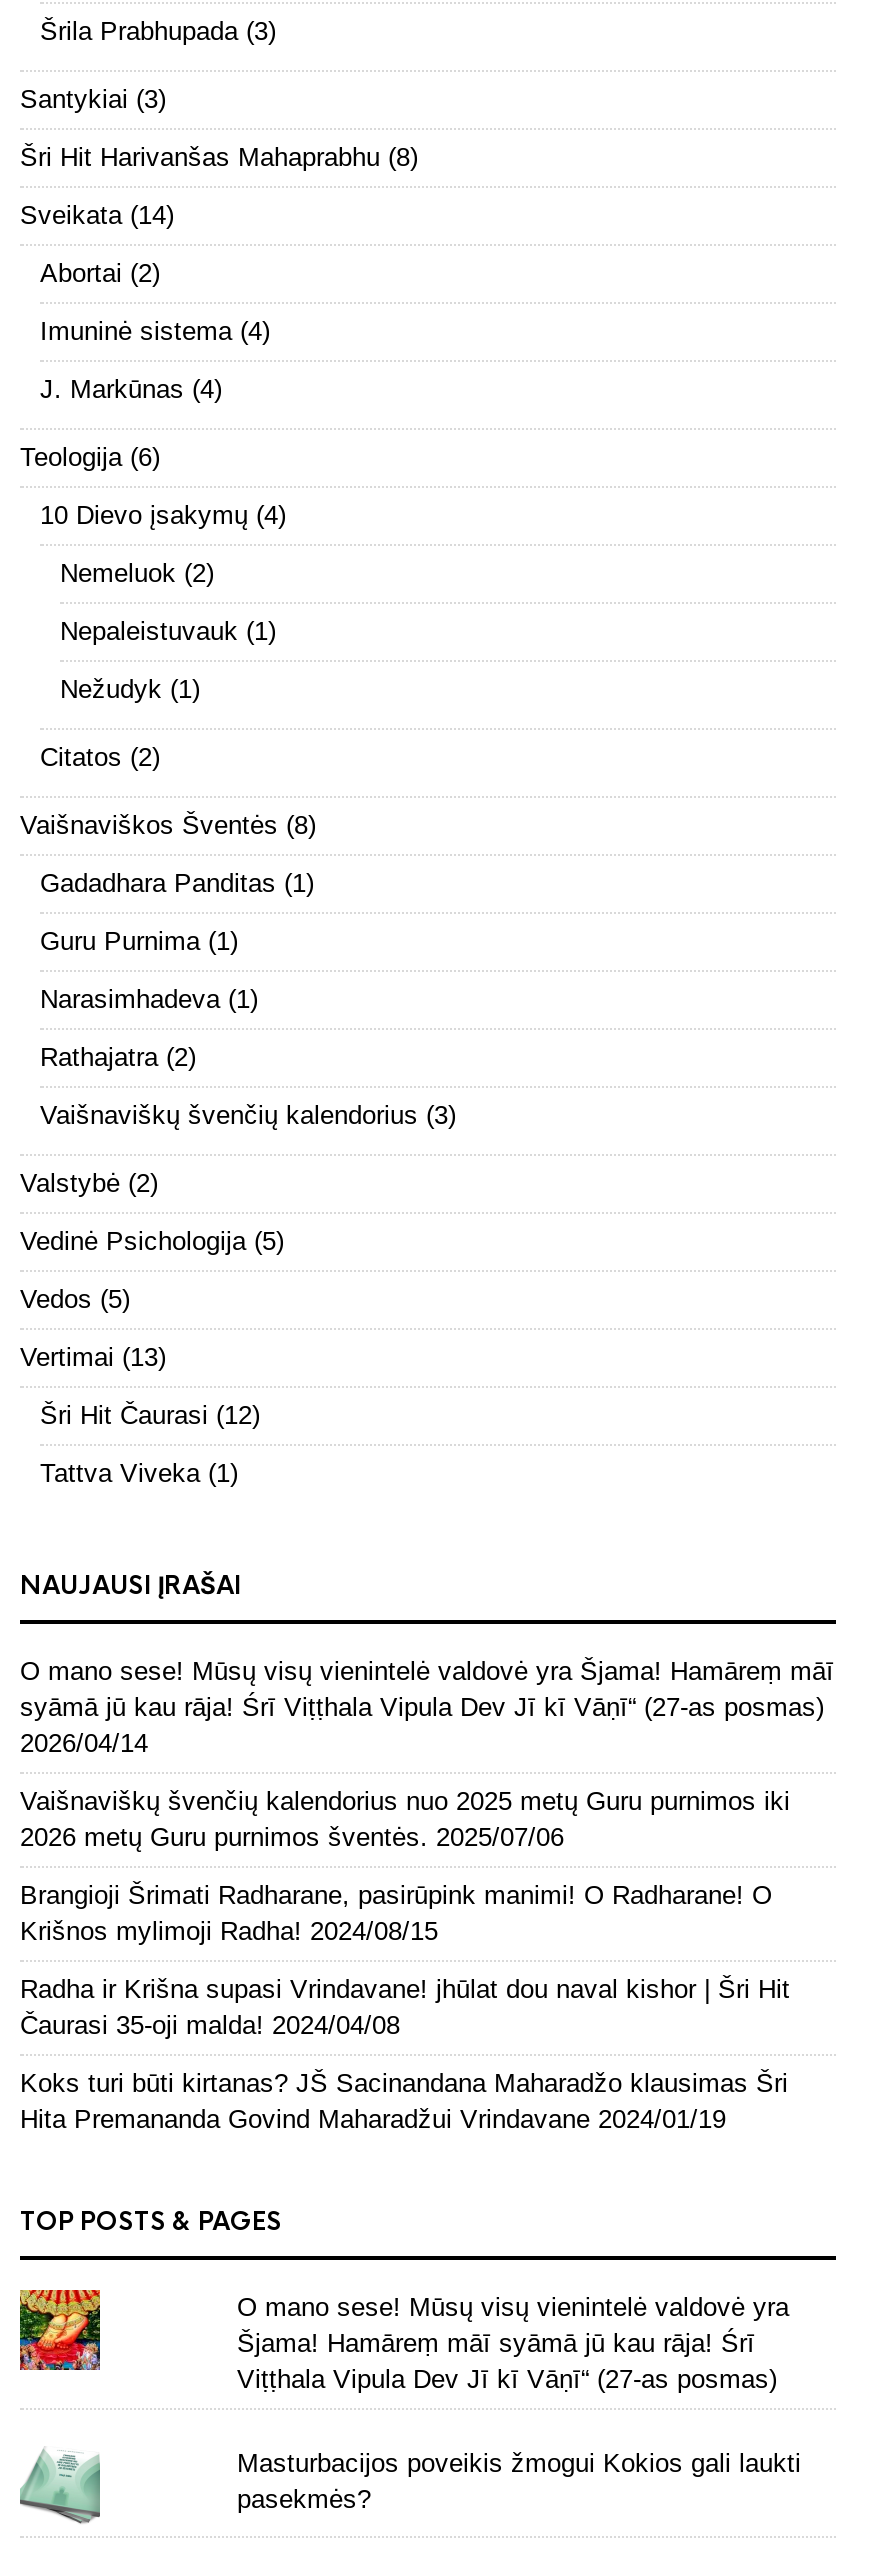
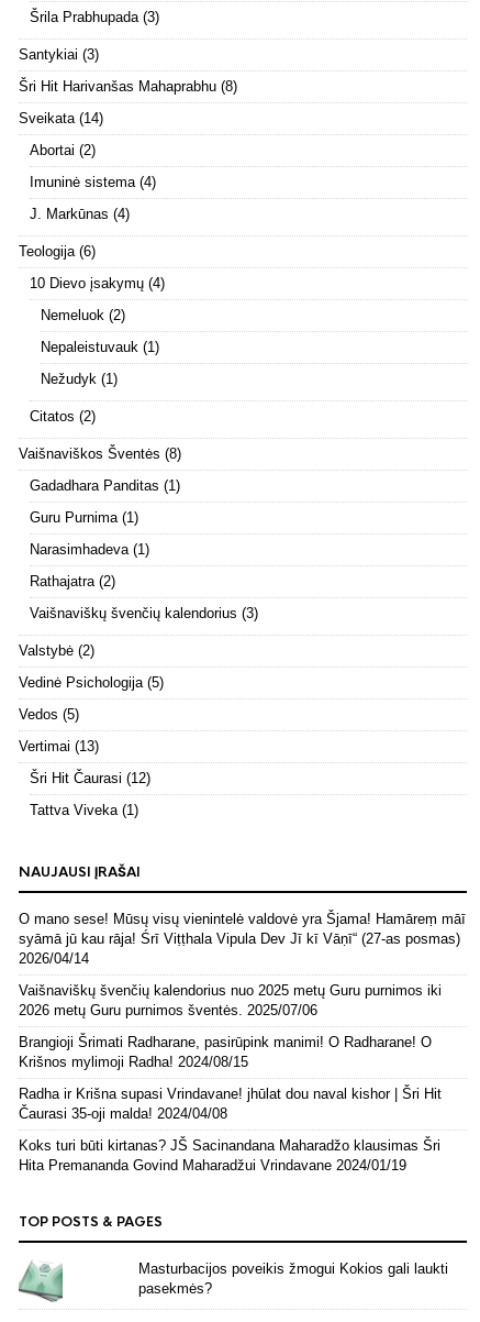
- [image]

- O mano sese! Mūsų visų vienintelė valdovė yra
- Šjama! Hamāreṃ māī syāmā jū kau rāja! Śrī
- Viṭṭhala Vipula Dev Jī kī Vāṇī“ (27-as posmas)
